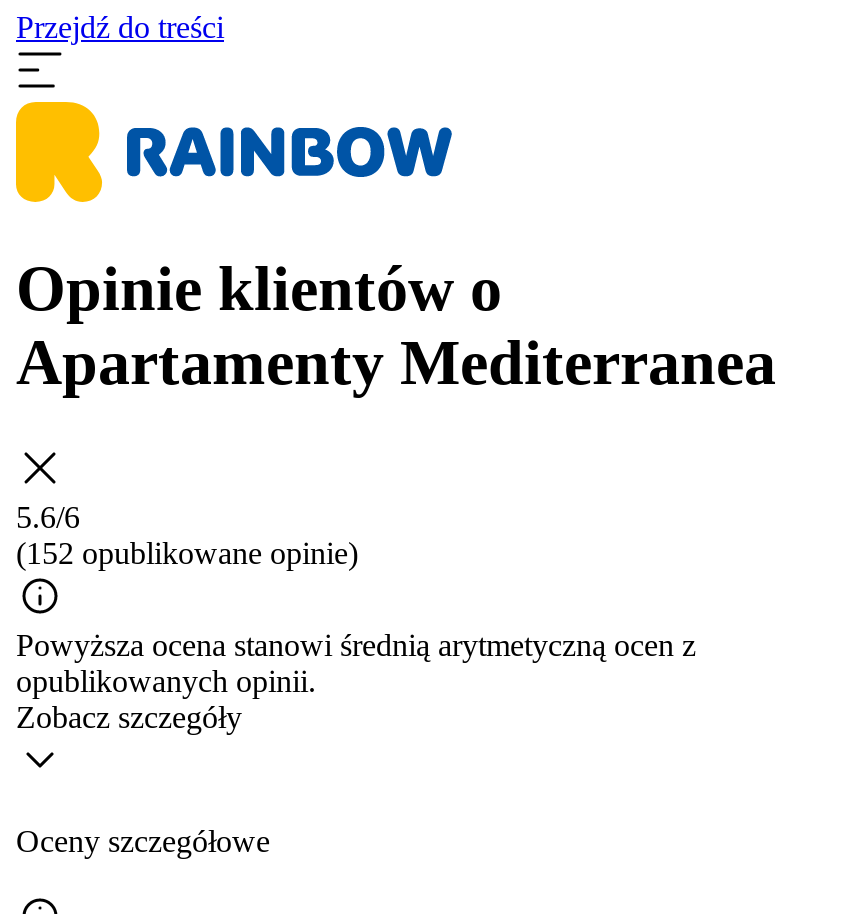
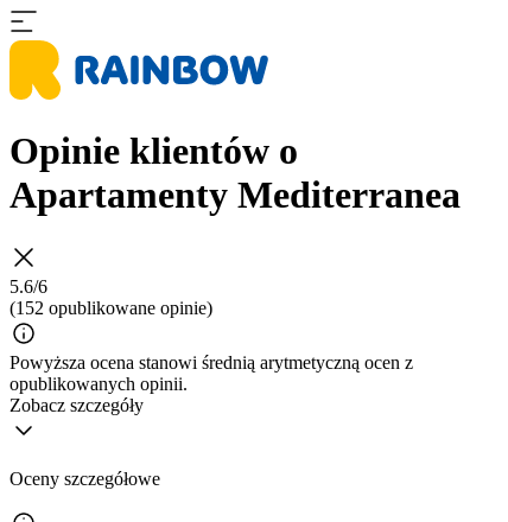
- Przejdź do treści
